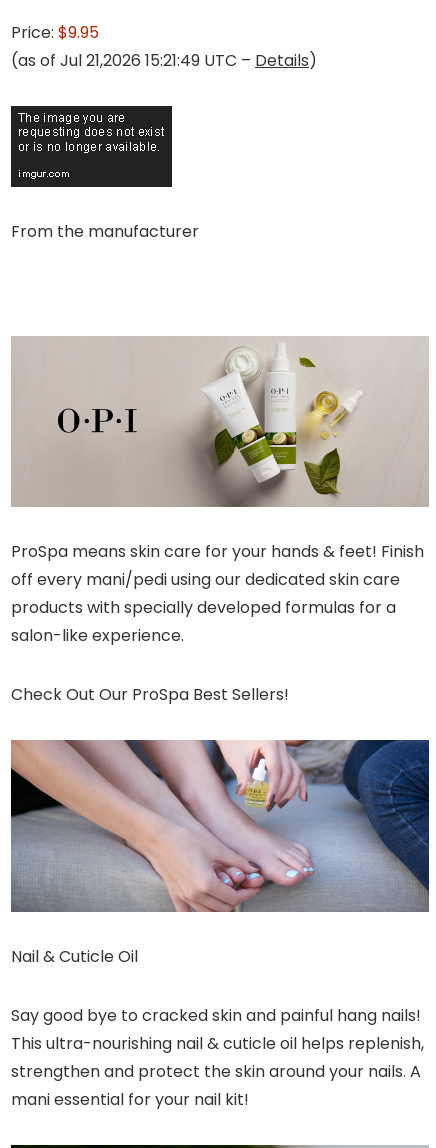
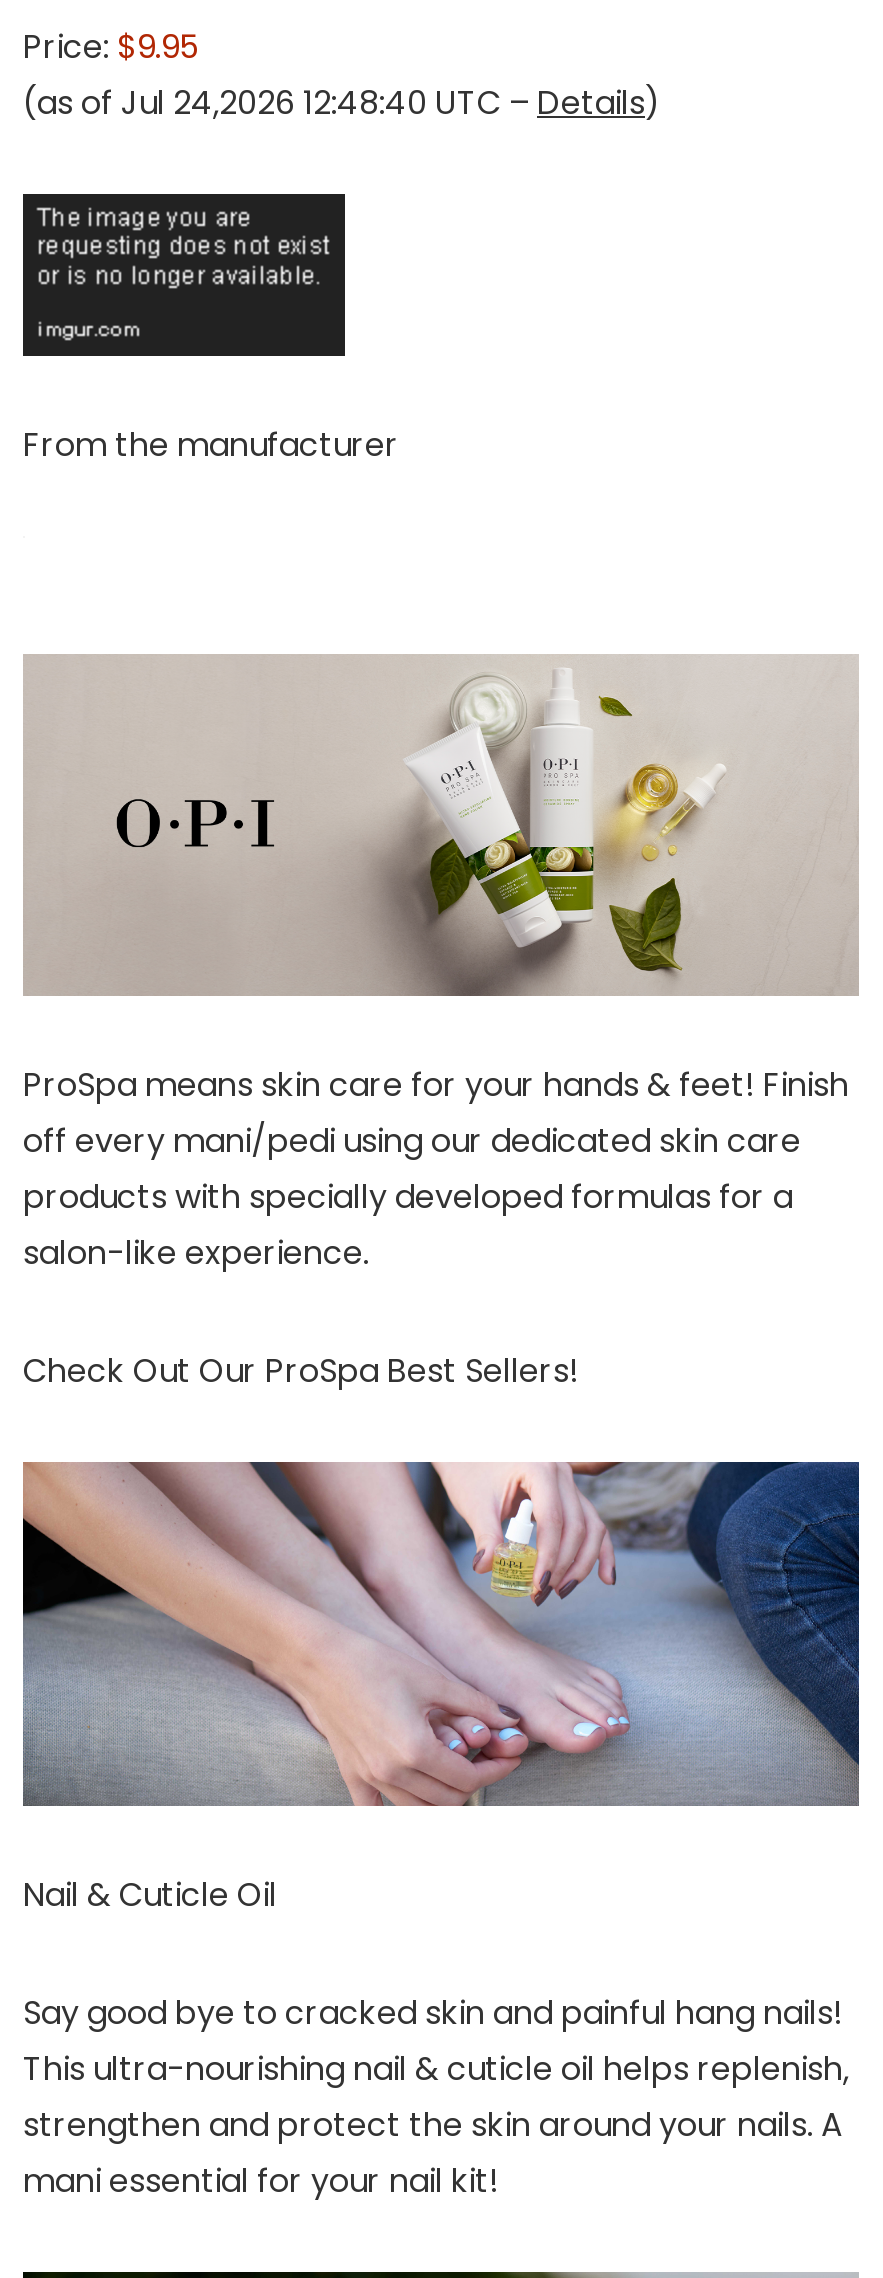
- (as of Jul 21,2026 15:21:49 UTC – Details)
+ (as of Jul 24,2026 12:48:40 UTC – Details)
